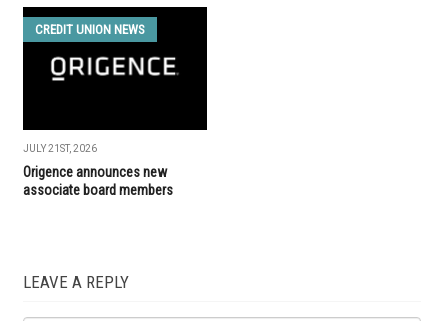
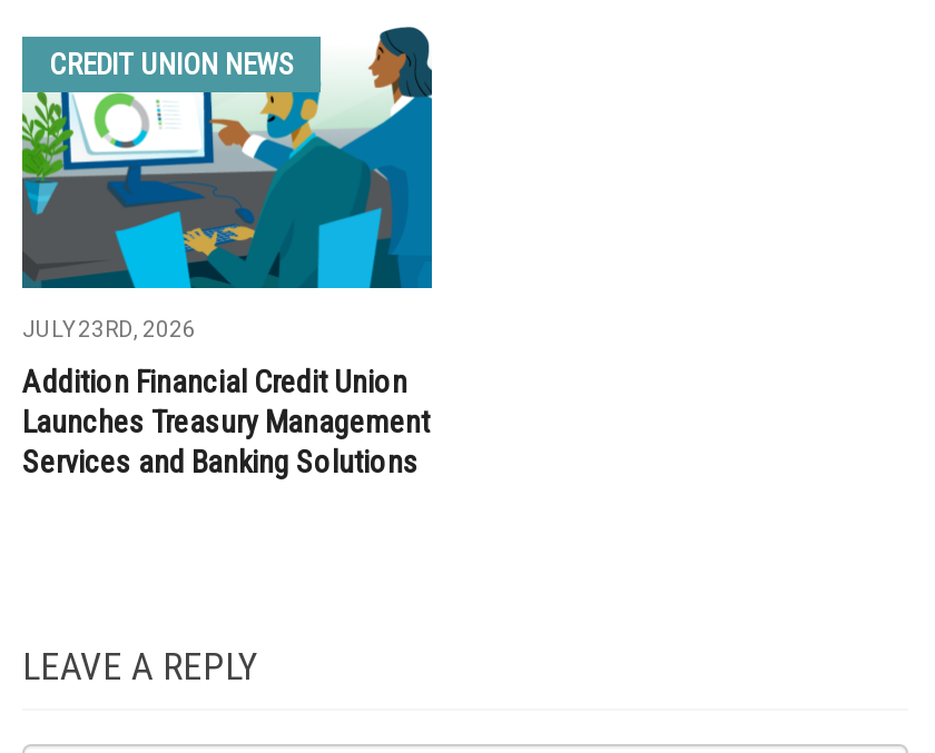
- [image]
- JULY 21ST, 2026
+ [image]
+ JULY 23RD, 2026

- Origence announces new
- associate board members
+ Addition Financial Credit Union
+ Launches Treasury Management
+ Services and Banking Solutions
